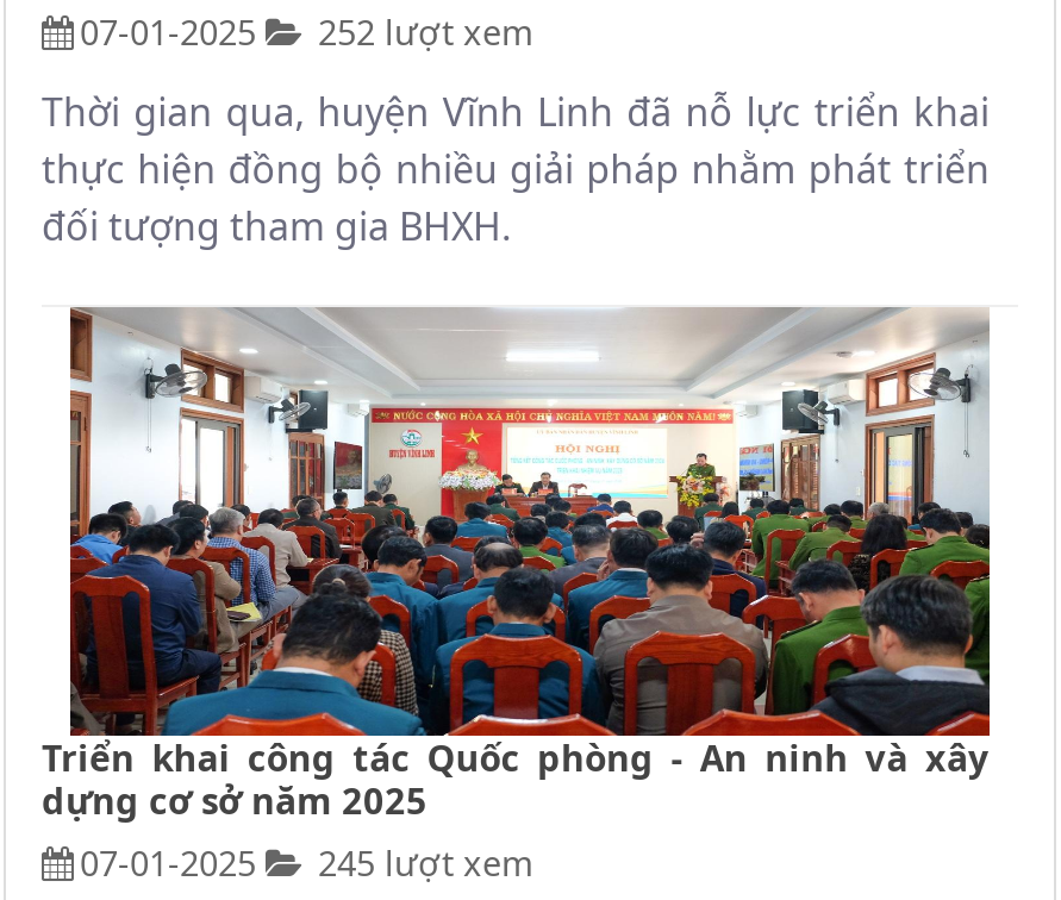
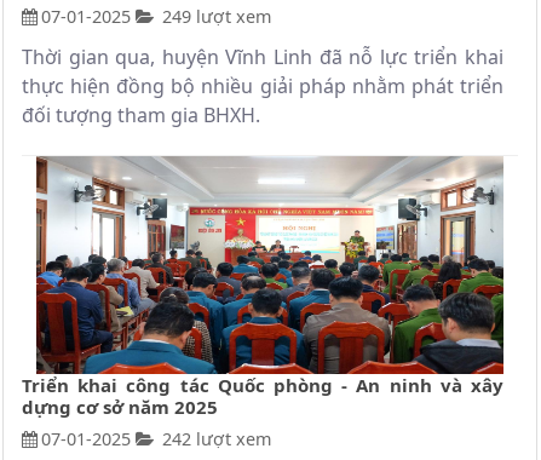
- 07-01-2025 252 lượt xem
+ 07-01-2025 249 lượt xem

- 07-01-2025 245 lượt xem
+ 07-01-2025 242 lượt xem
